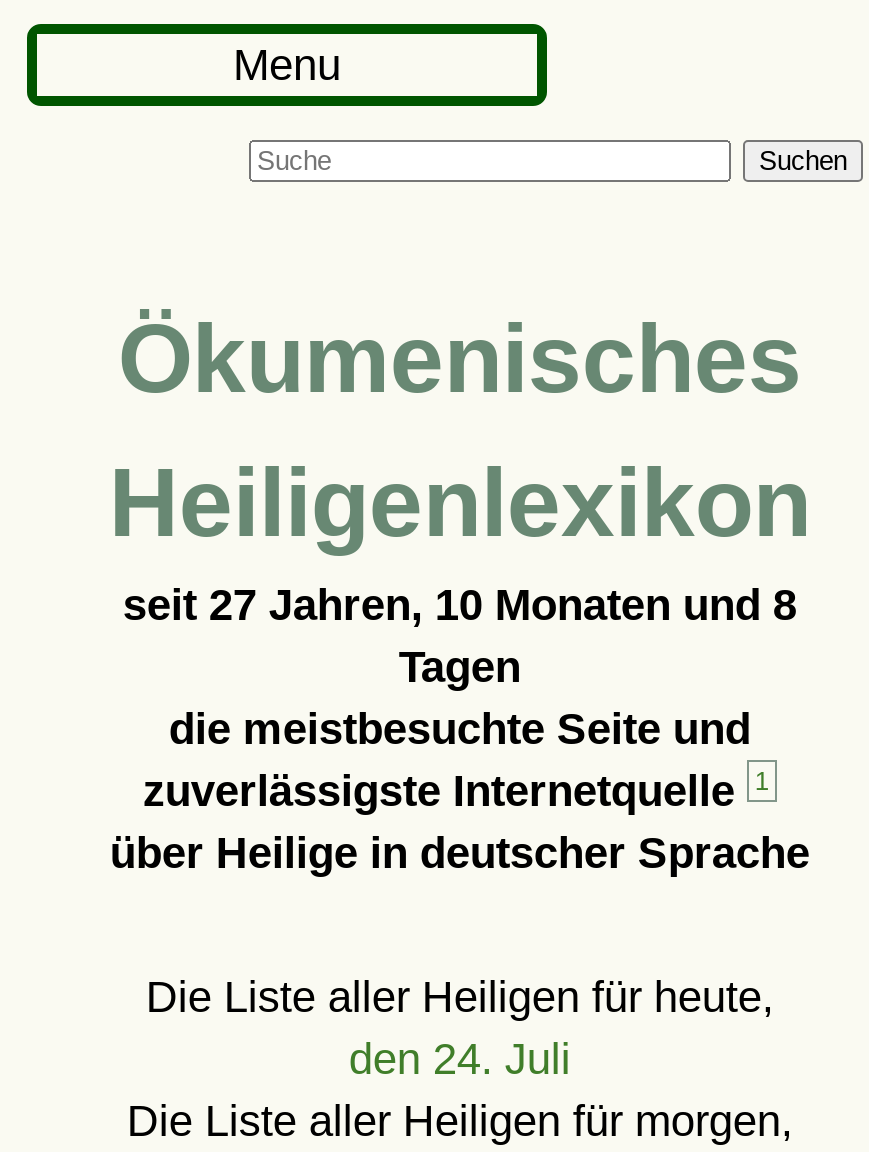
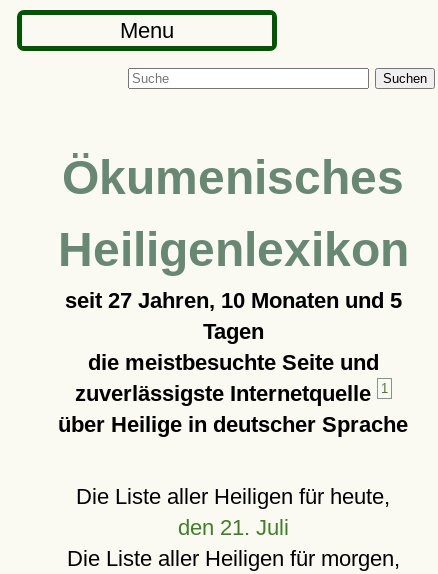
- seit 27 Jahren, 10 Monaten und 8
+ seit 27 Jahren, 10 Monaten und 5

- den 24. Juli
+ den 21. Juli
